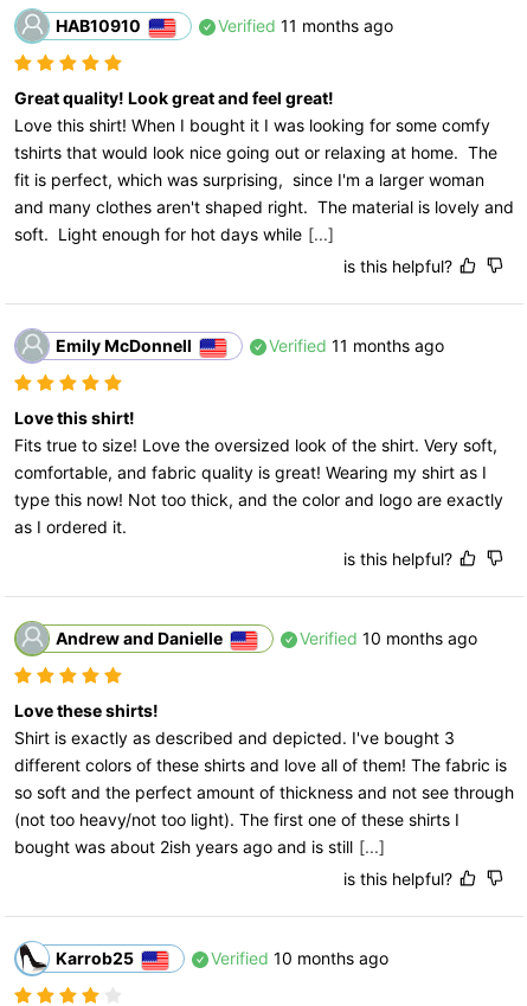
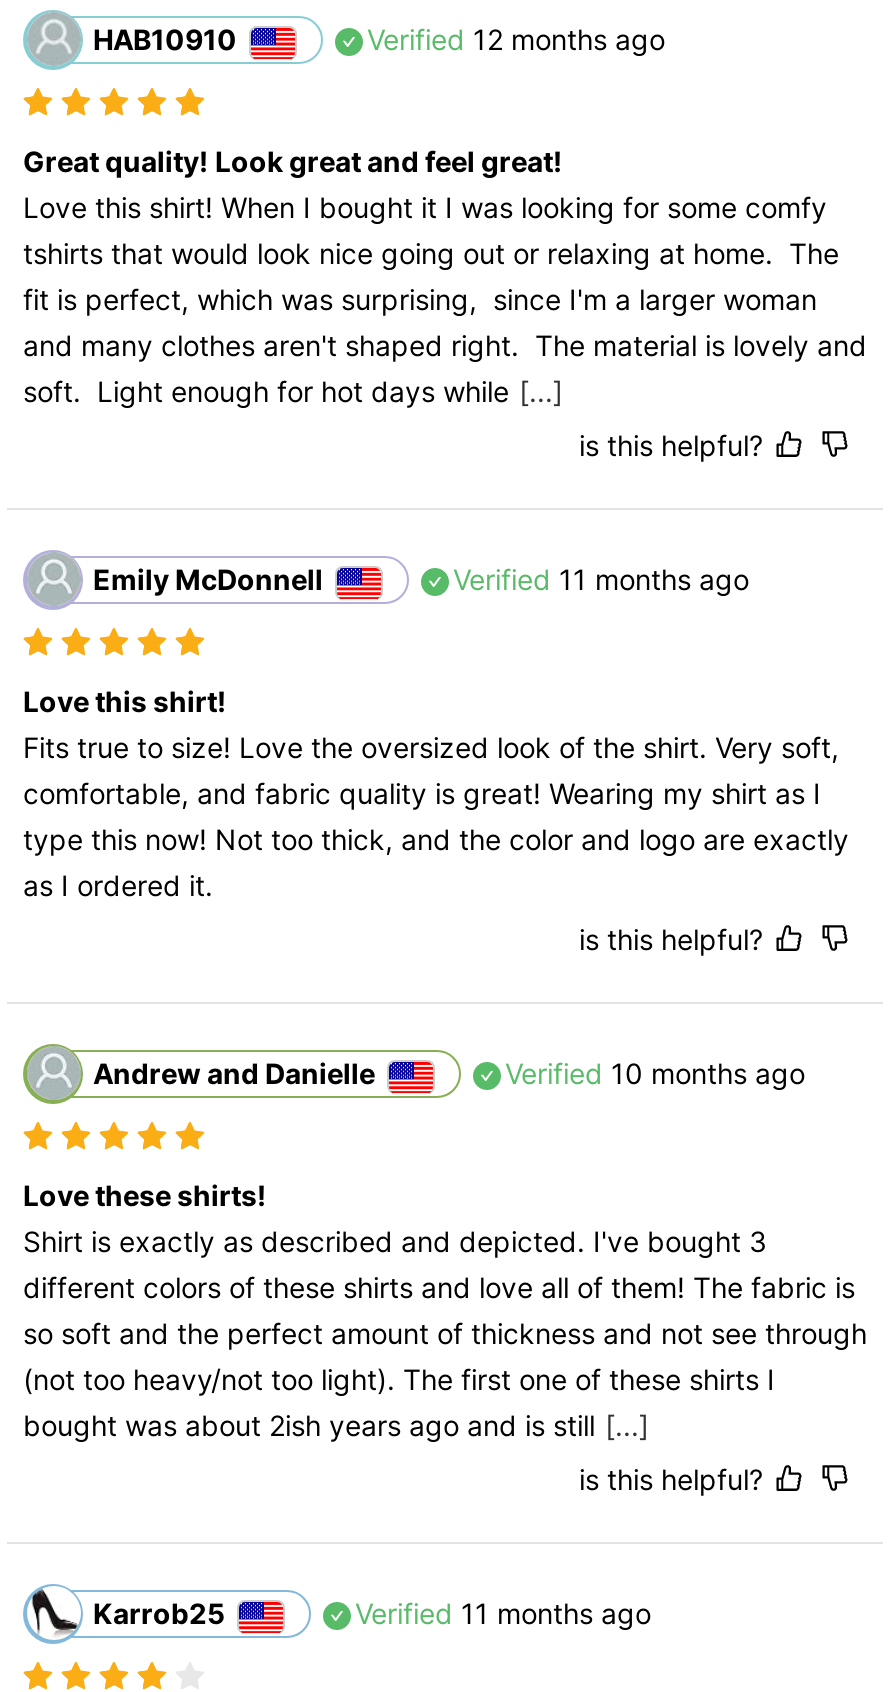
- Verified 11 months ago
+ Verified 12 months ago

- Verified 10 months ago
+ Verified 11 months ago
